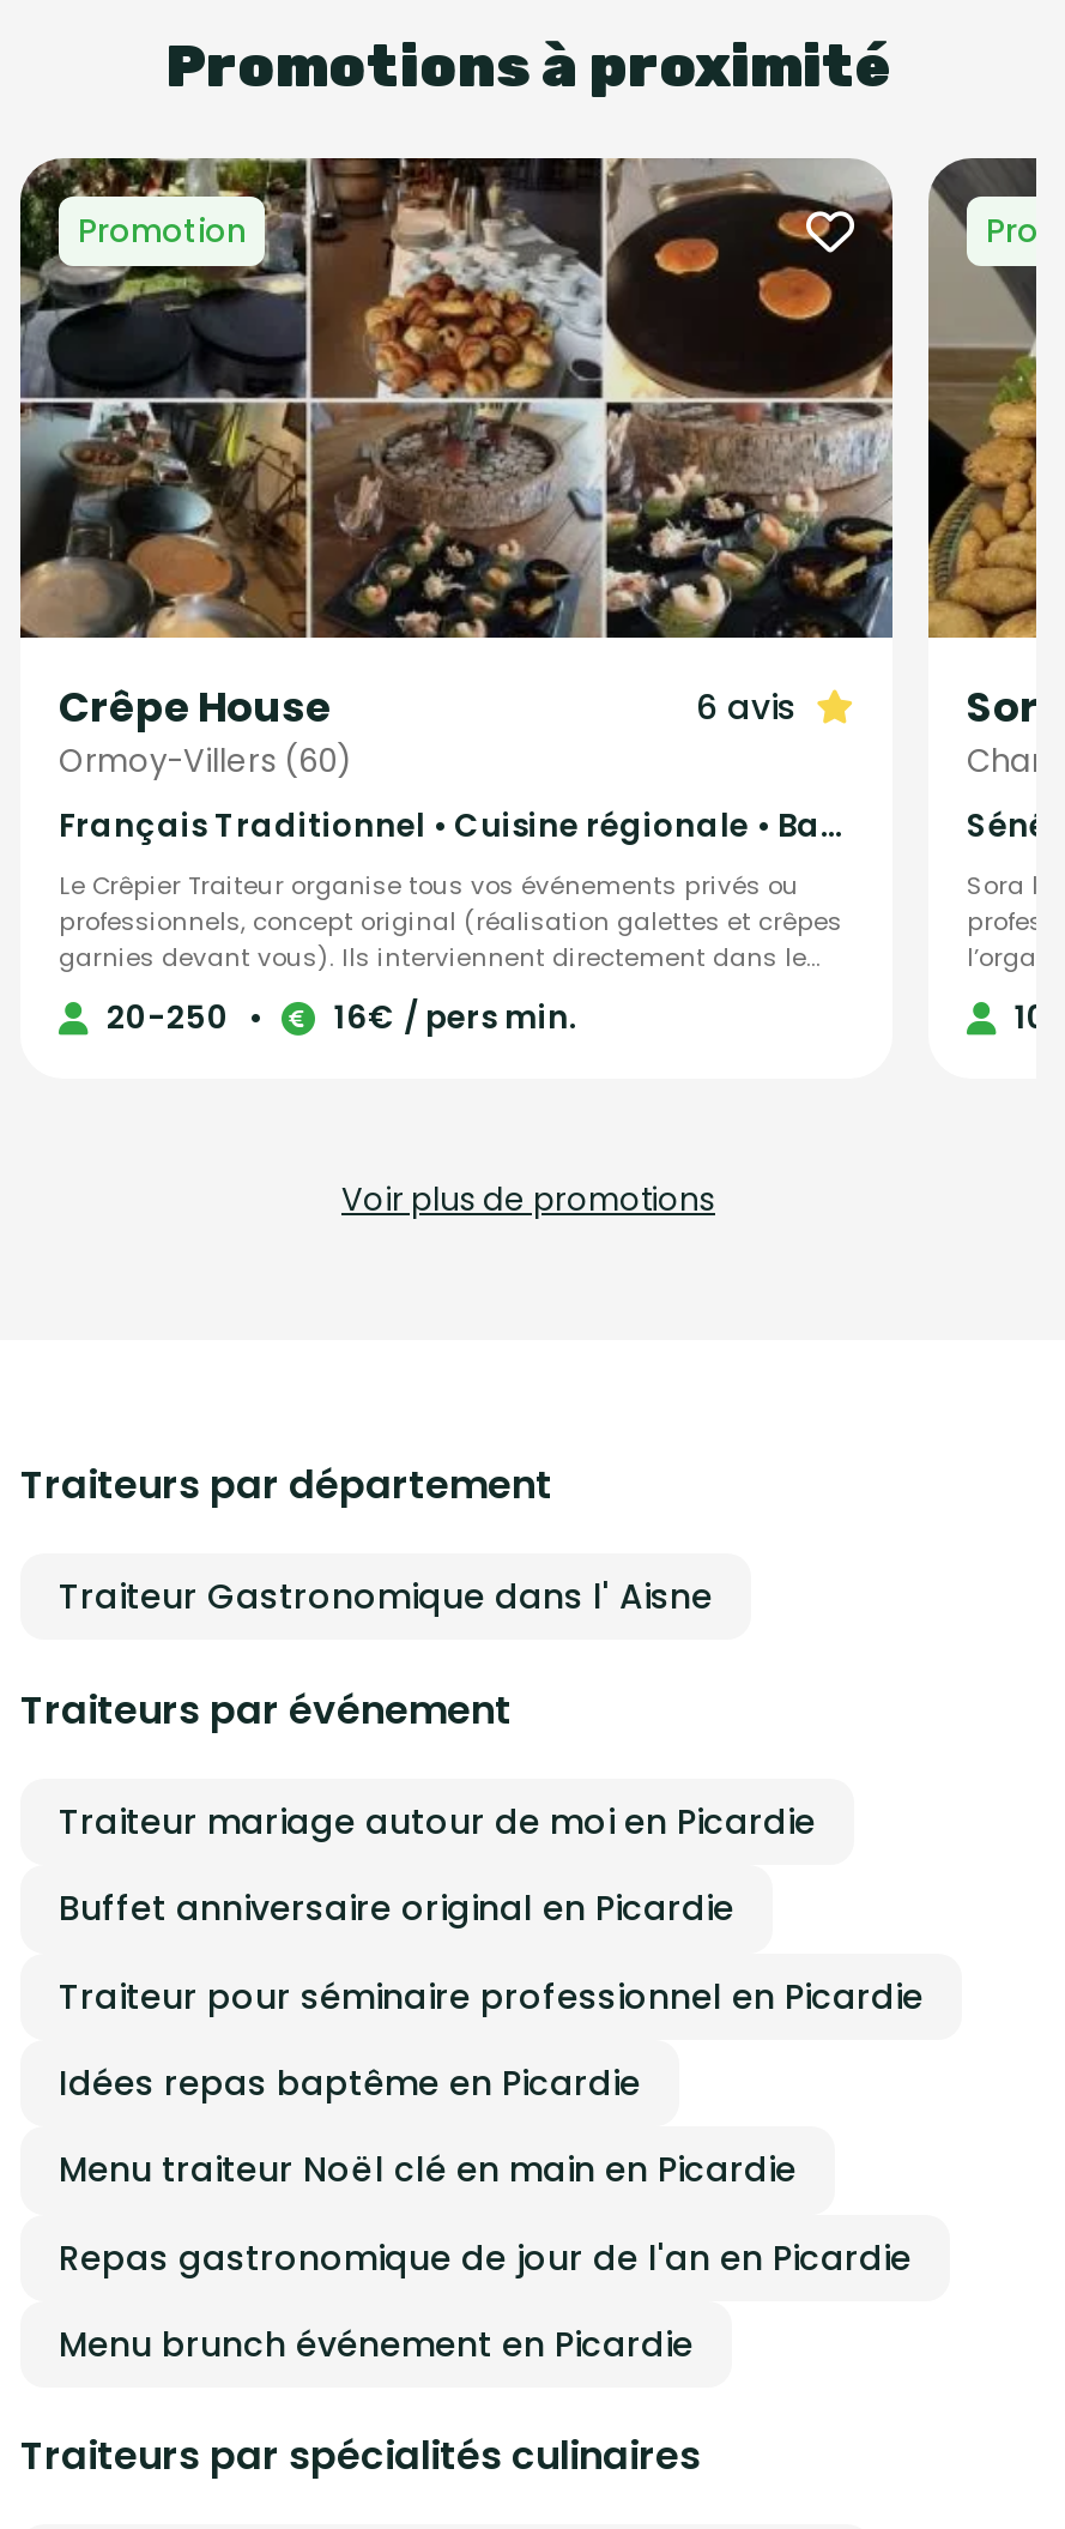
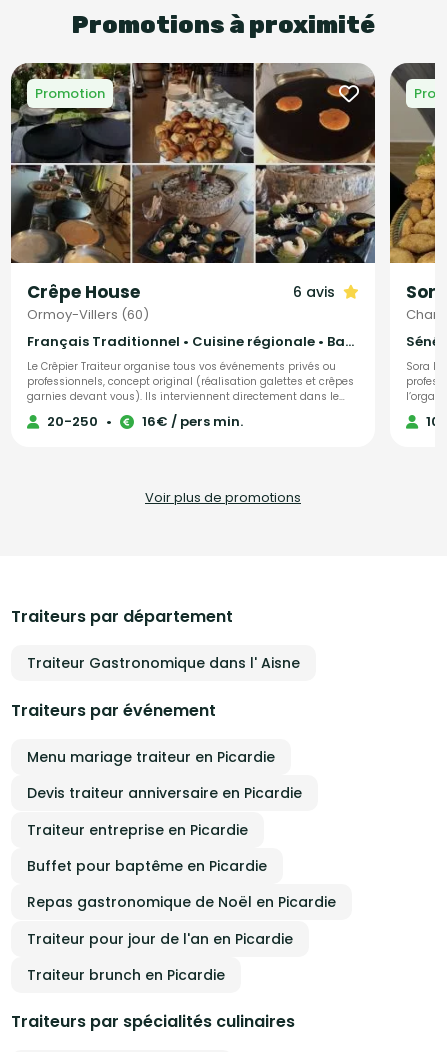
- Traiteur mariage autour de moi en Picardie
+ Menu mariage traiteur en Picardie

- Buffet anniversaire original en Picardie
+ Devis traiteur anniversaire en Picardie

- Traiteur pour séminaire professionnel en Picardie
+ Traiteur entreprise en Picardie

- Idées repas baptême en Picardie
+ Buffet pour baptême en Picardie

- Menu traiteur Noël clé en main en Picardie
+ Repas gastronomique de Noël en Picardie

- Repas gastronomique de jour de l'an en Picardie
+ Traiteur pour jour de l'an en Picardie

- Menu brunch événement en Picardie
+ Traiteur brunch en Picardie
